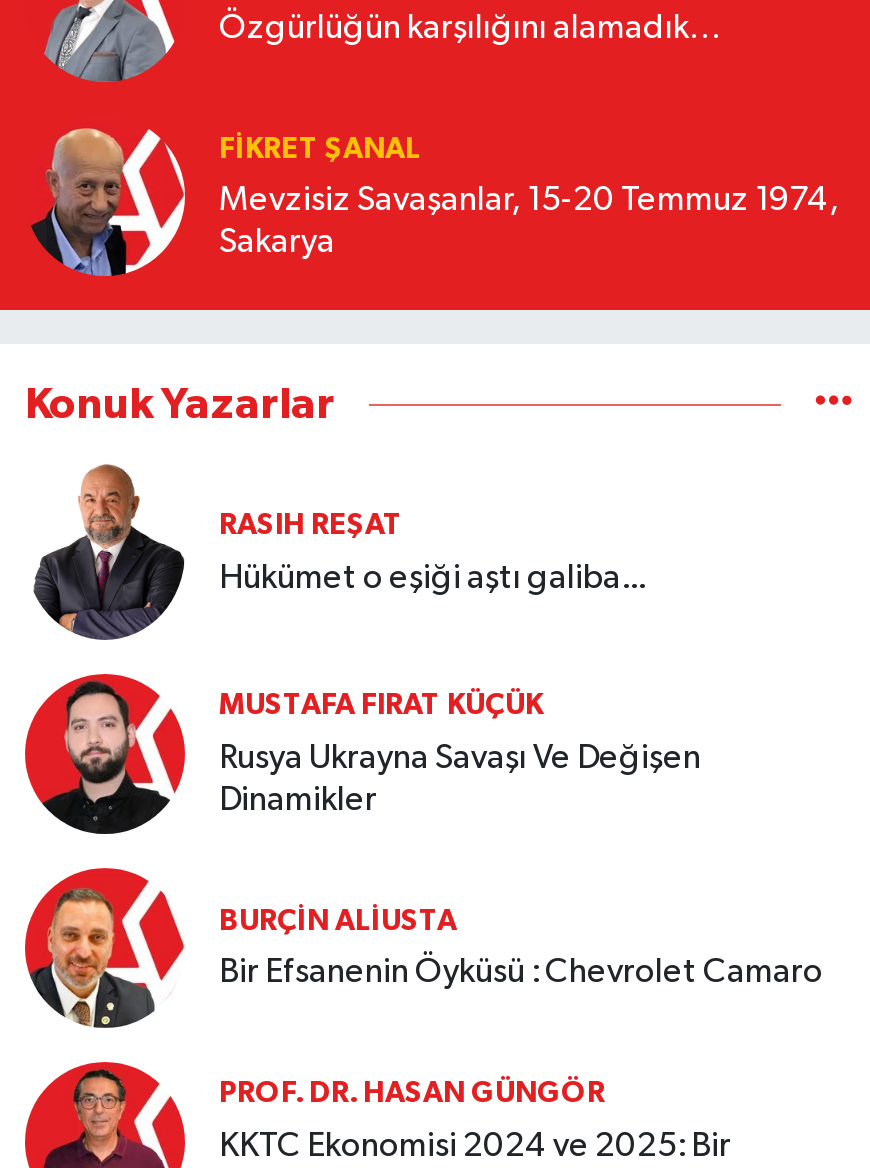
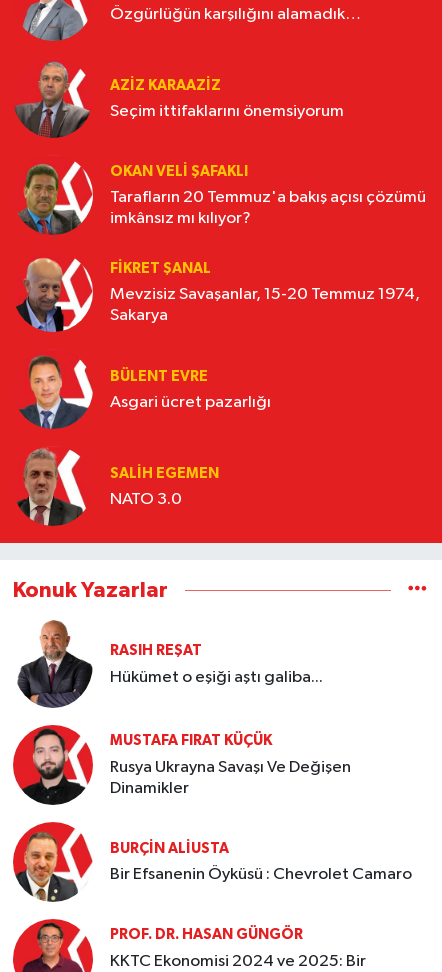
+ [image]
+ AZIZ KARAAZIZ
+ Seçim ittifaklarını önemsiyorum

+ [image]
+ OKAN VELI ŞAFAKLI
+ Tarafların 20 Temmuz'a bakış açısı çözümü
+ imkânsız mı kılıyor?

+ [image]
+ BÜLENT EVRE
+ Asgari ücret pazarlığı

+ [image]
+ SALIH EGEMEN
+ NATO 3.0
